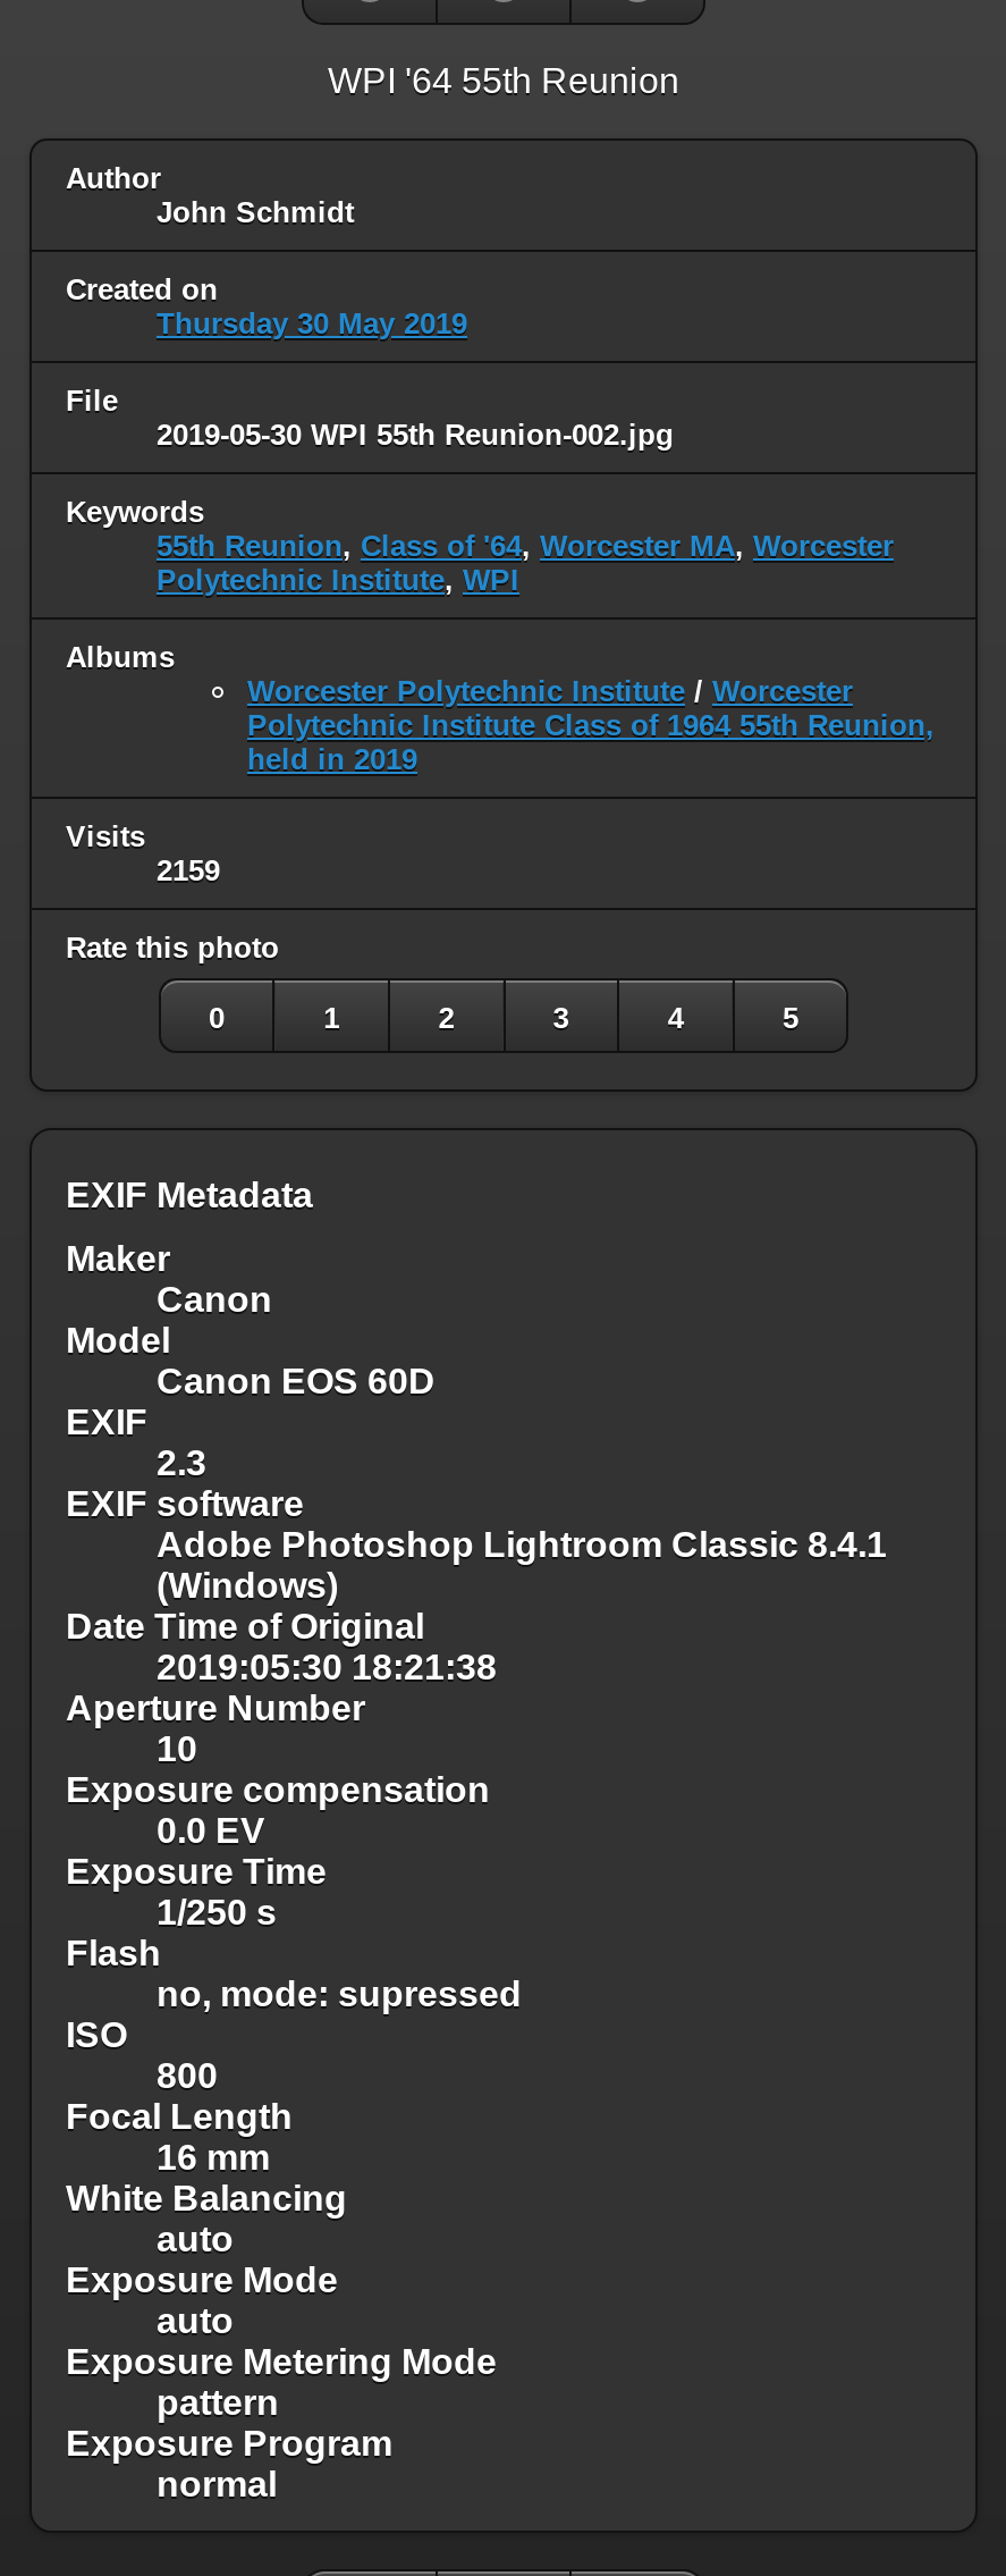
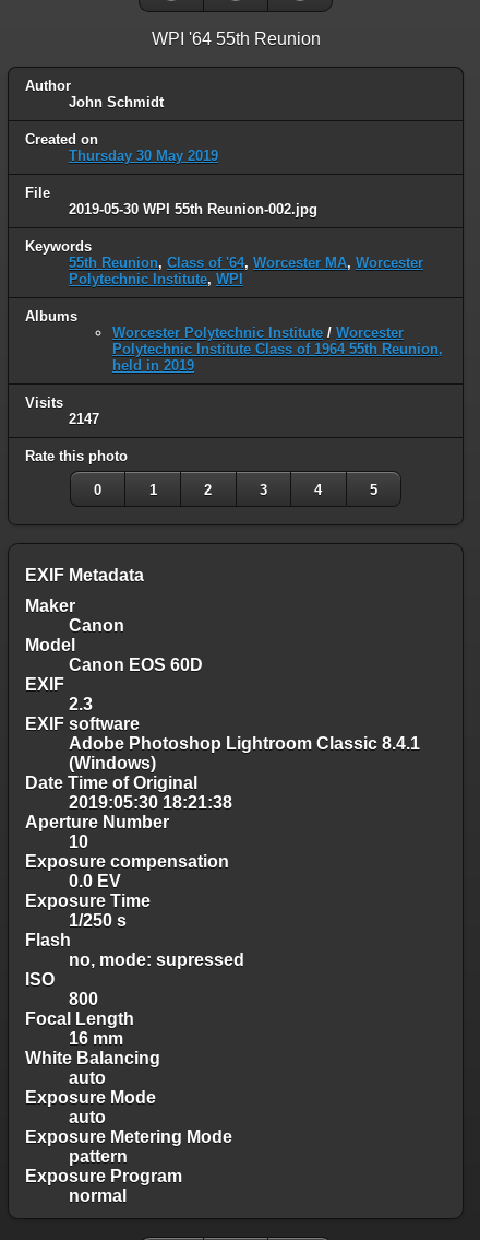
- 2159
+ 2147
